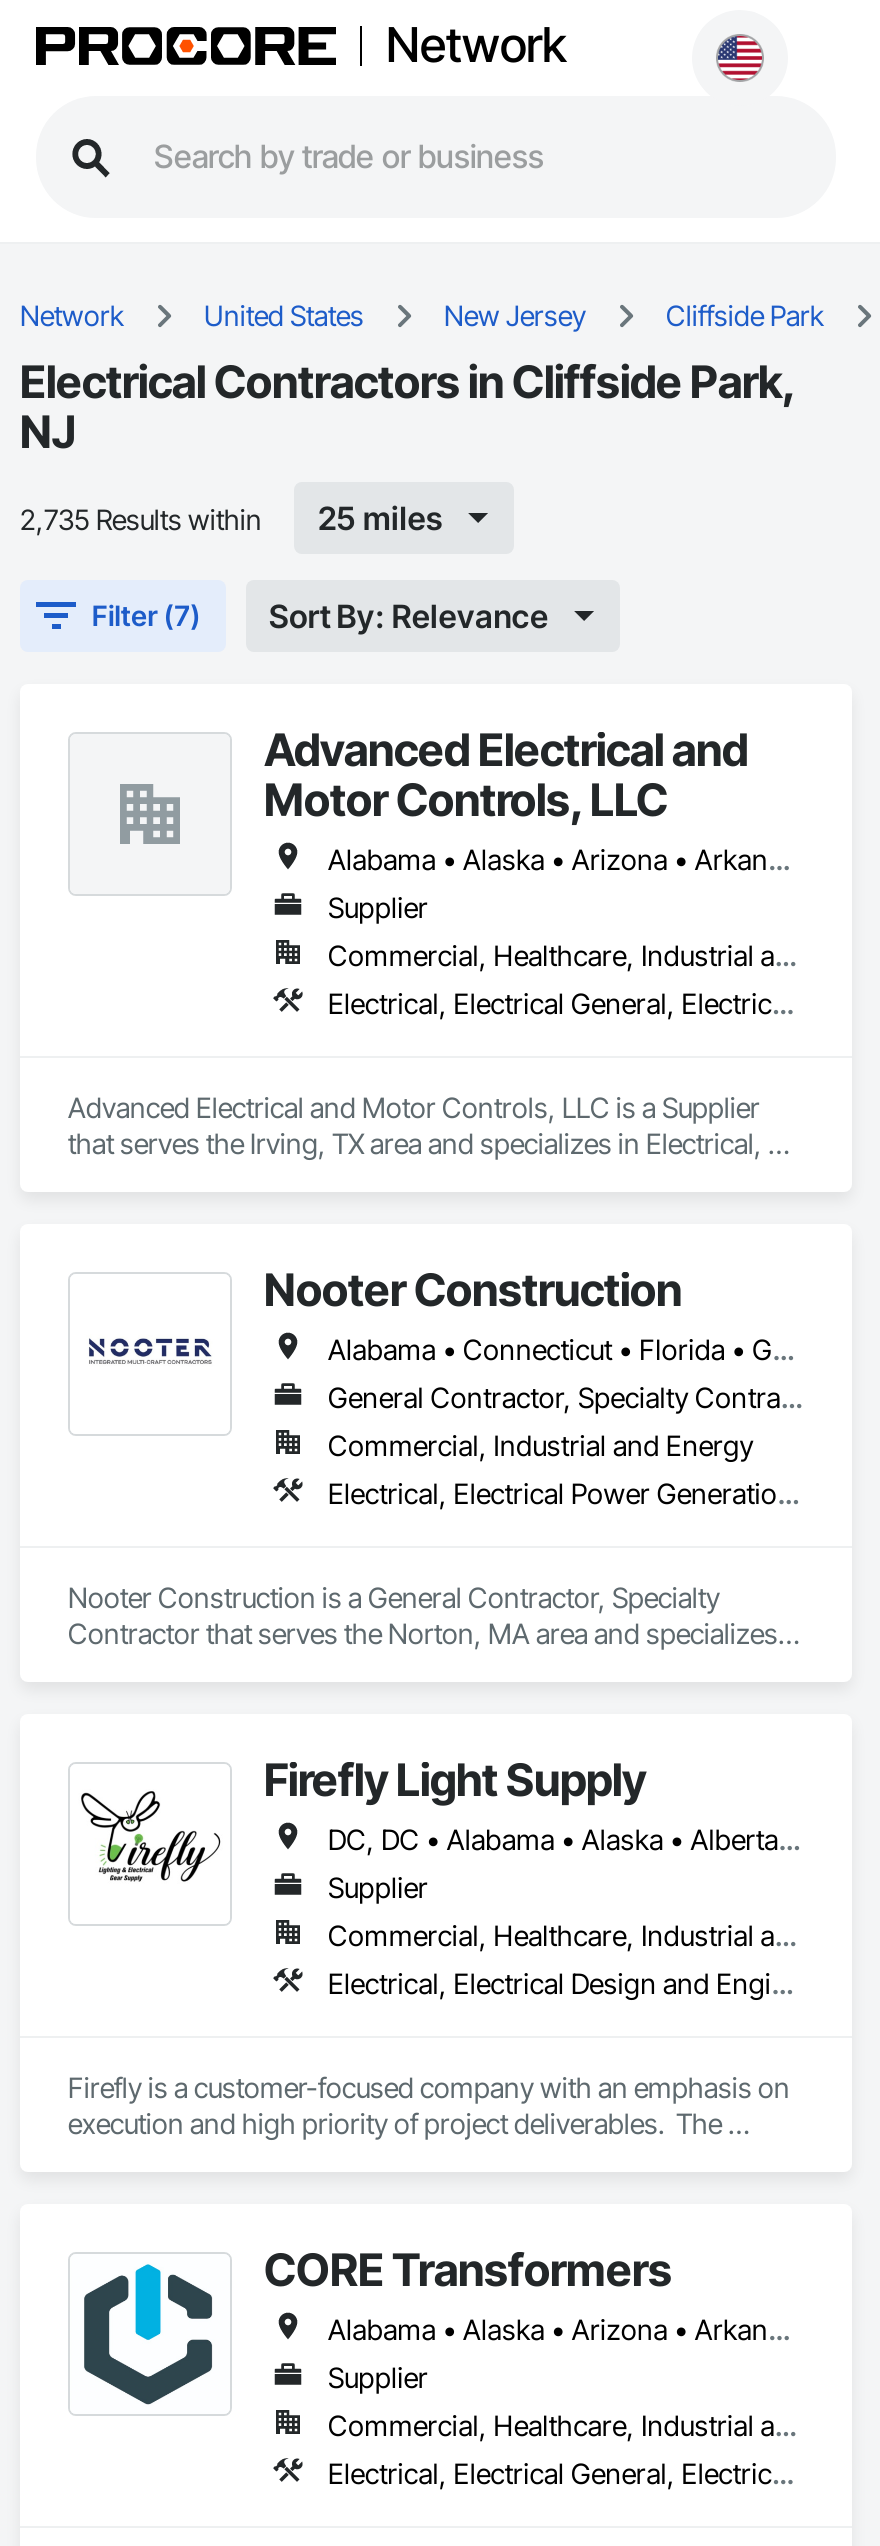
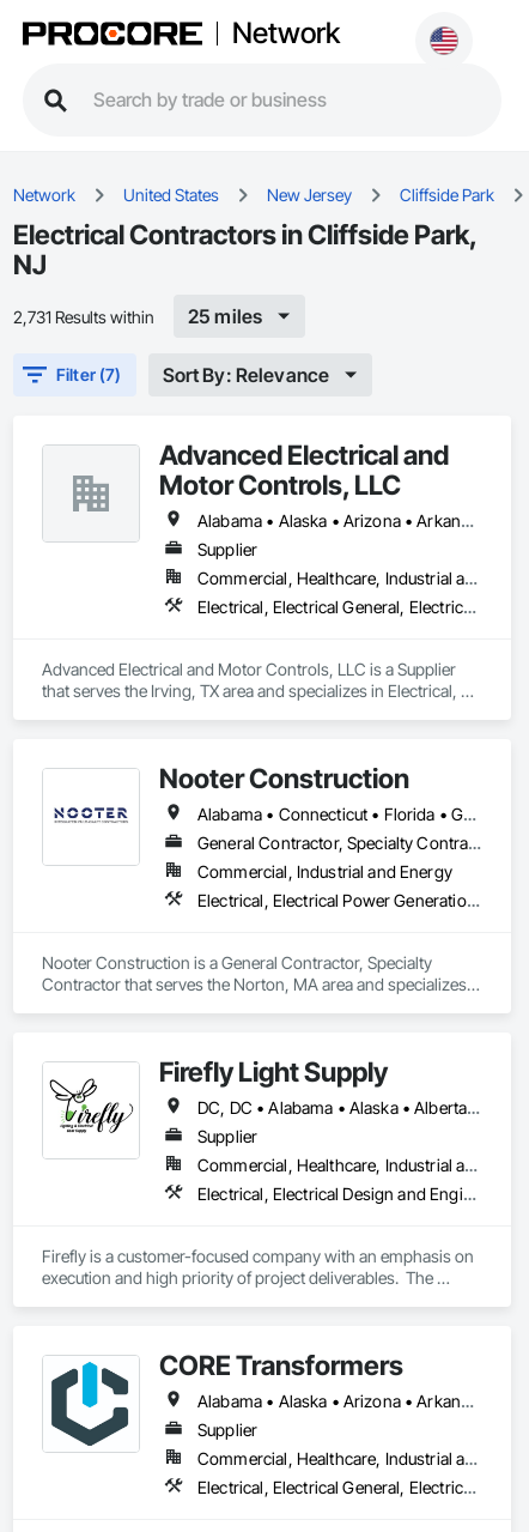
- 2,735 Results within
+ 2,731 Results within
